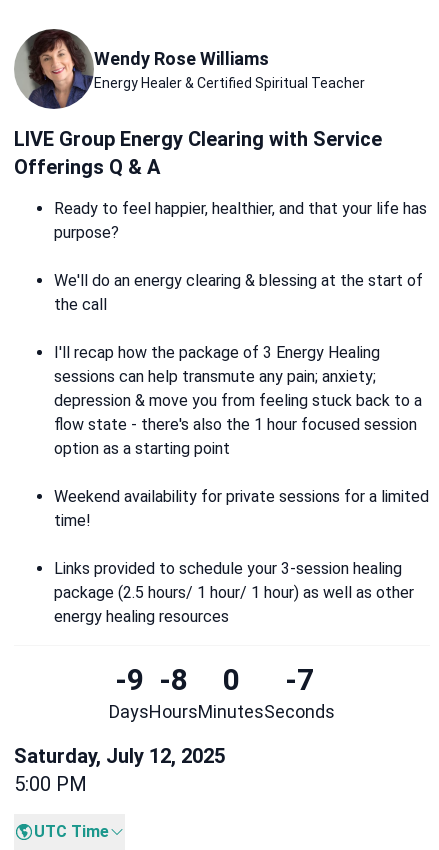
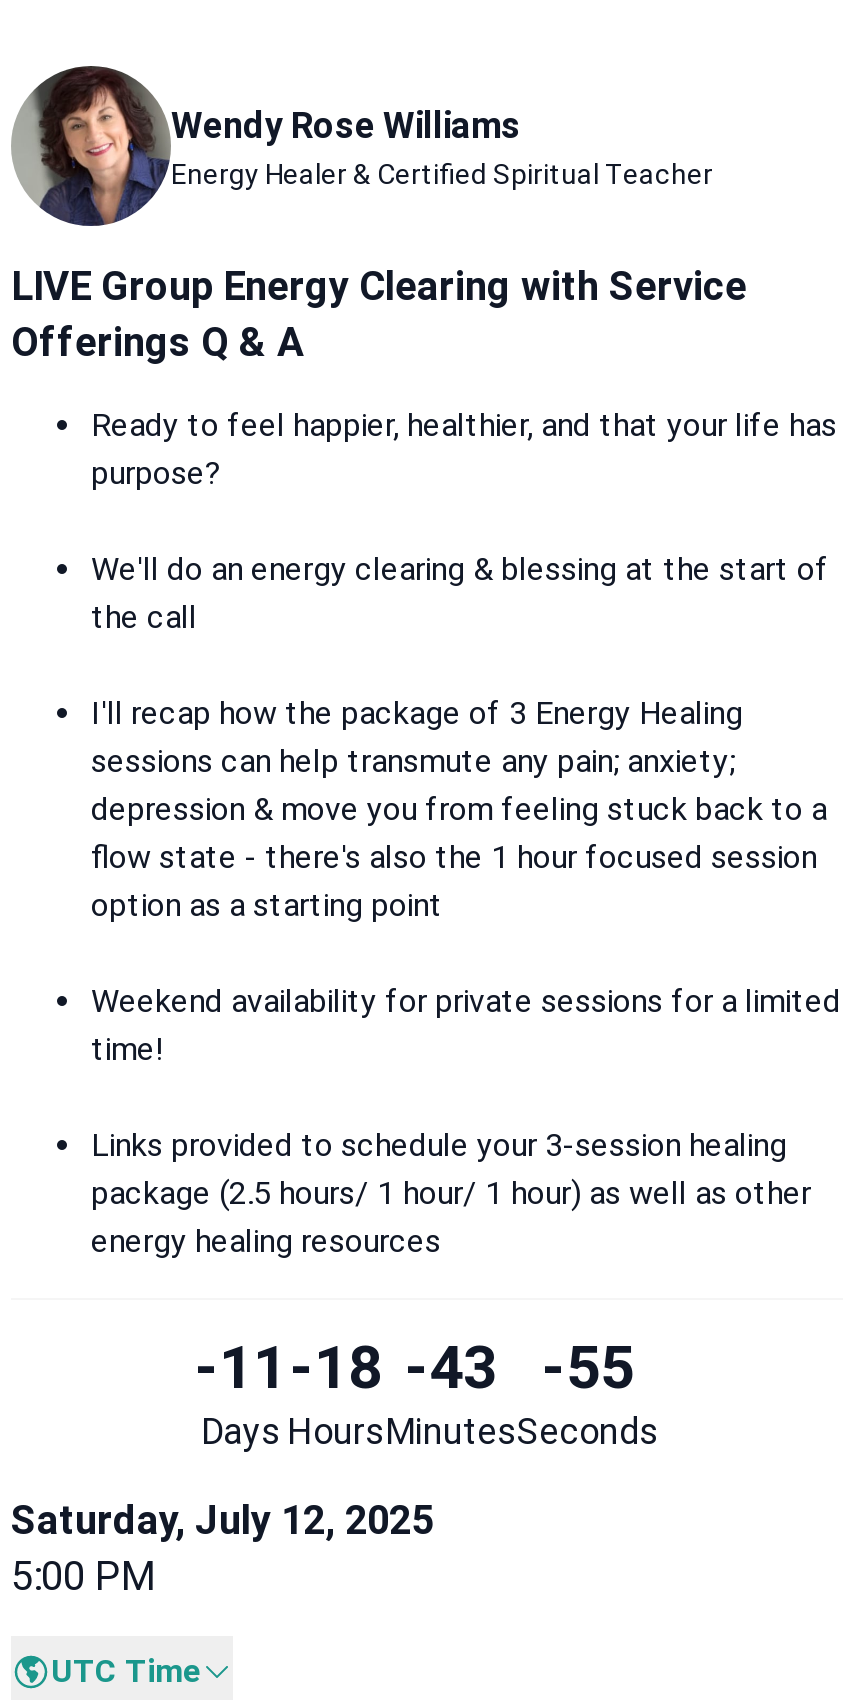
- -9
+ -11

- -8
+ -18

- 0
+ -43

- -7
+ -55
